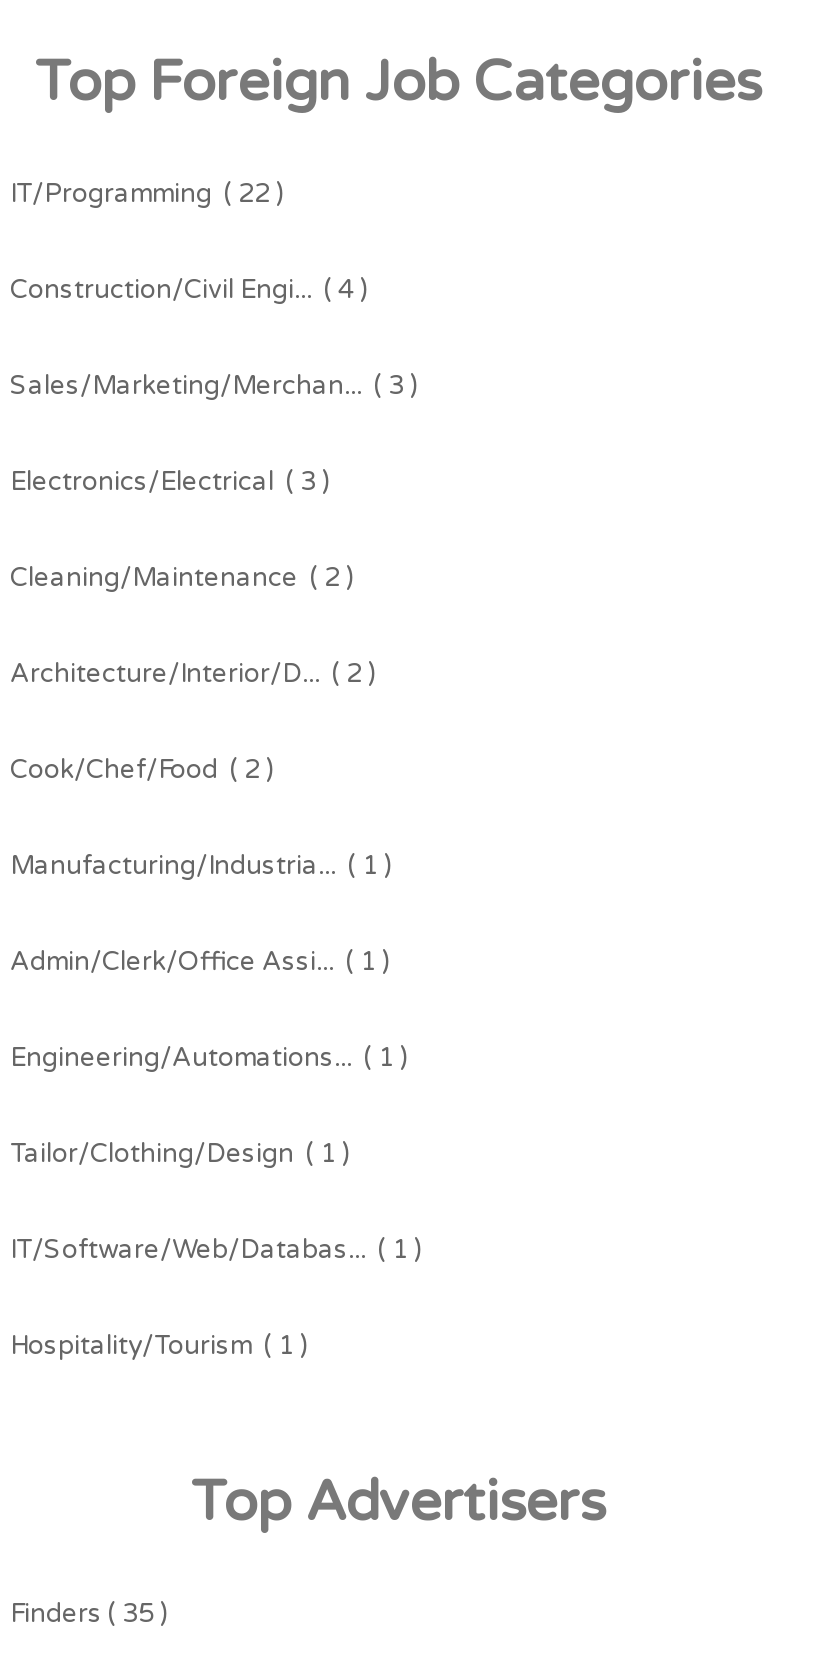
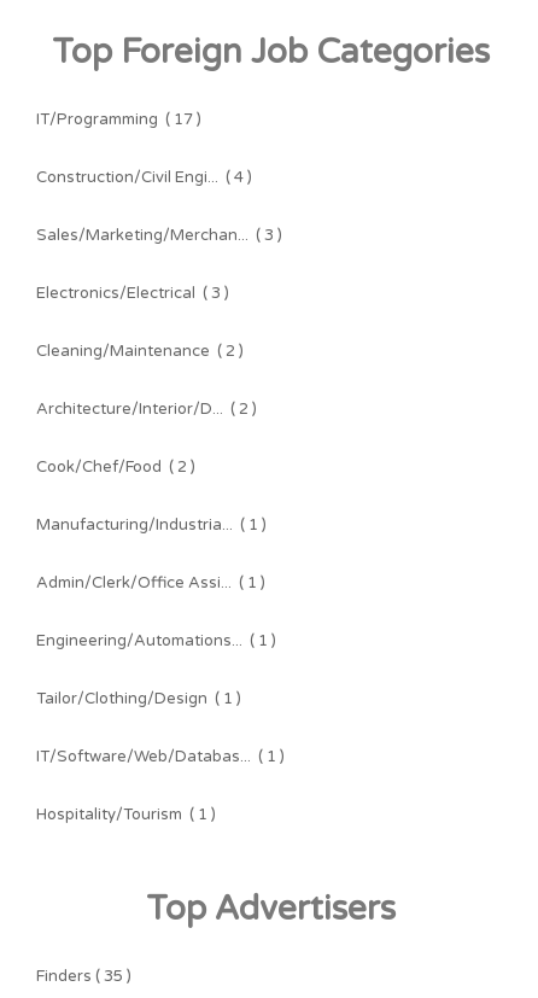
- IT/Programming ( 22 )
+ IT/Programming ( 17 )
